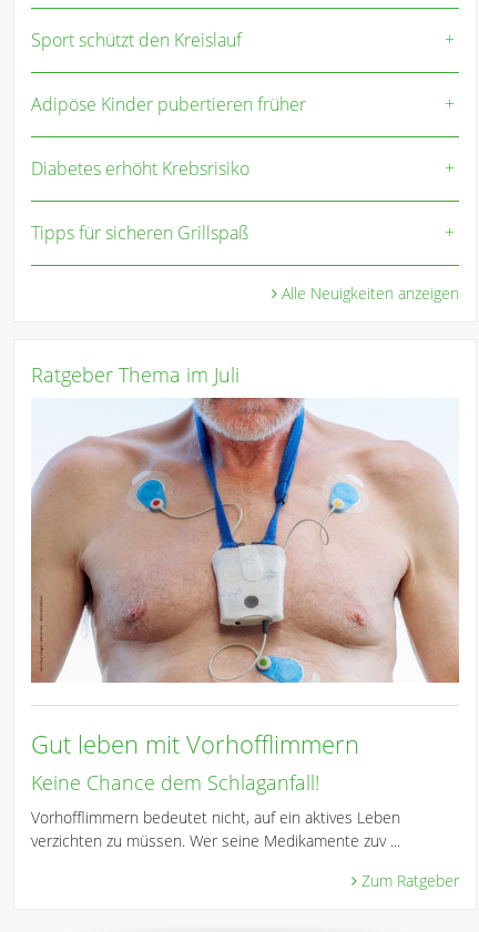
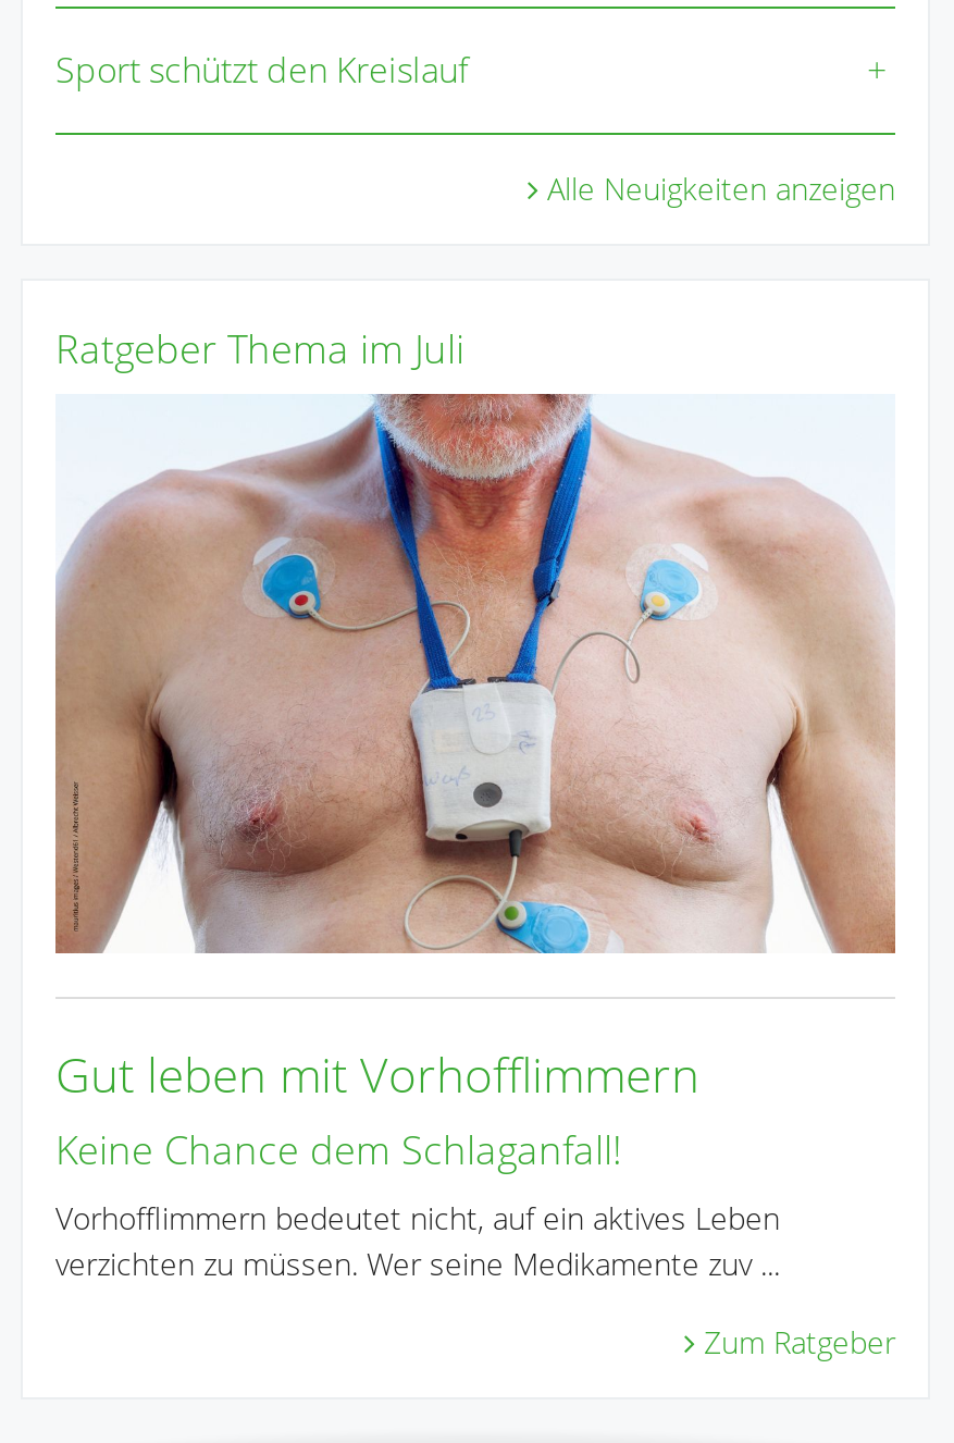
- Adipöse Kinder pubertieren früher
- Diabetes erhöht Krebsrisiko
- Tipps für sicheren Grillspaß
